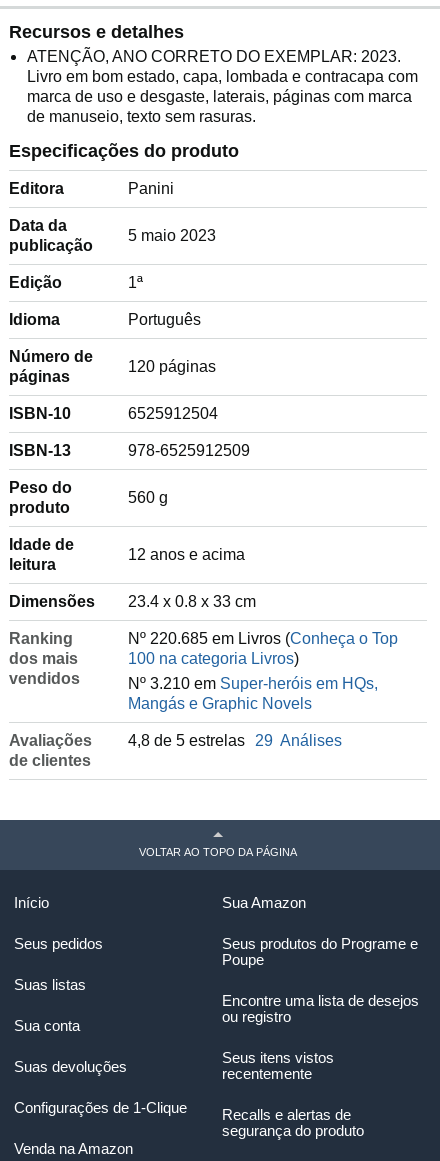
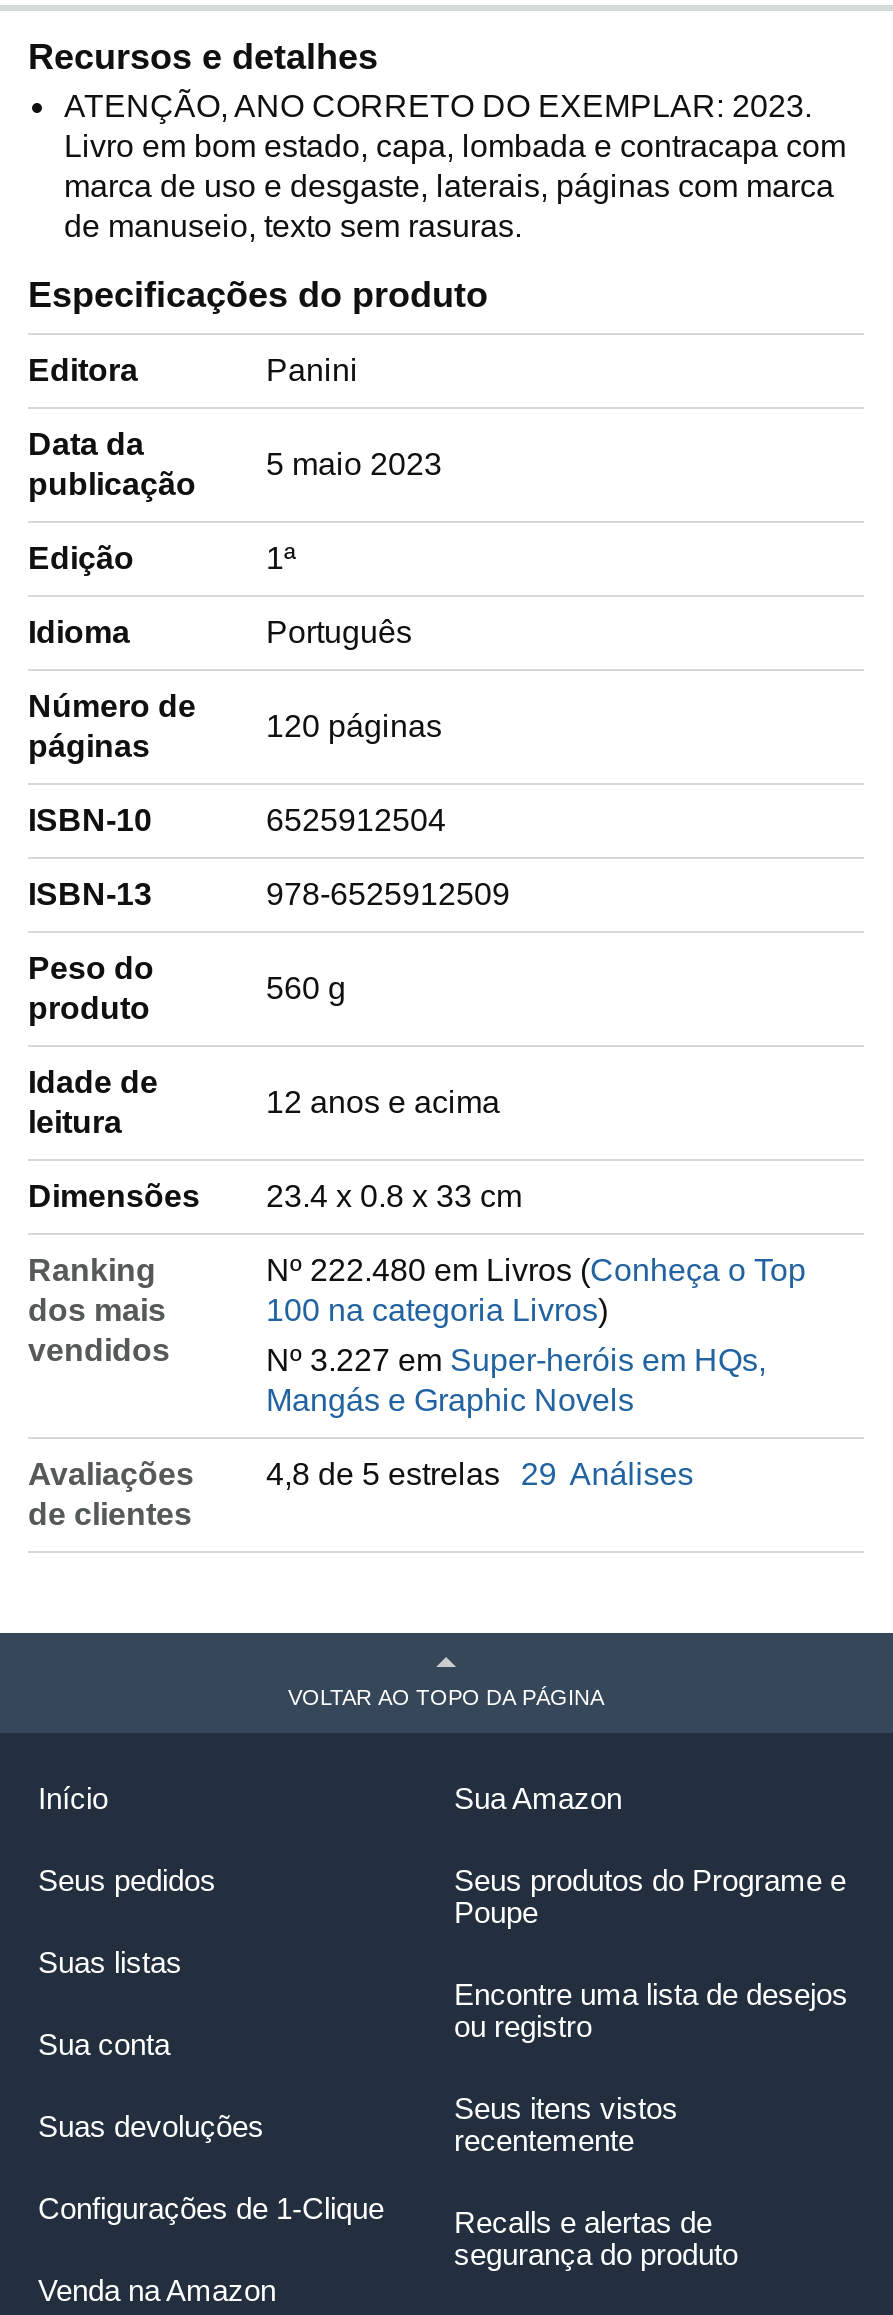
- Nº 220.685 em Livros (Conheça o Top
+ Nº 222.480 em Livros (Conheça o Top

- Nº 3.210 em Super-heróis em HQs,
+ Nº 3.227 em Super-heróis em HQs,
